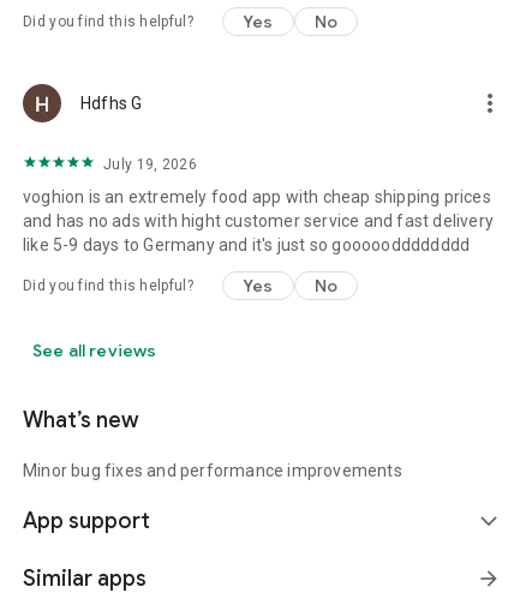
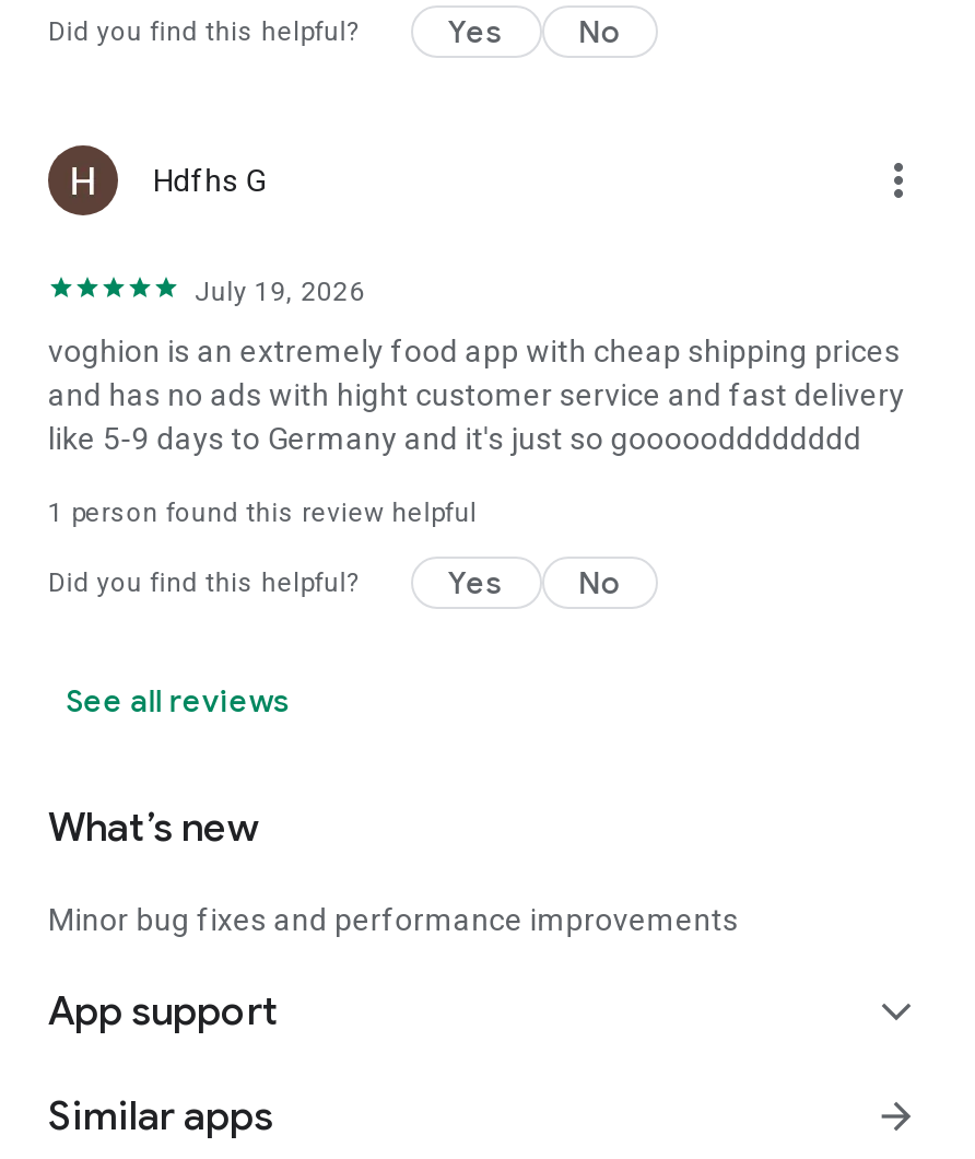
+ 1 person found this review helpful
